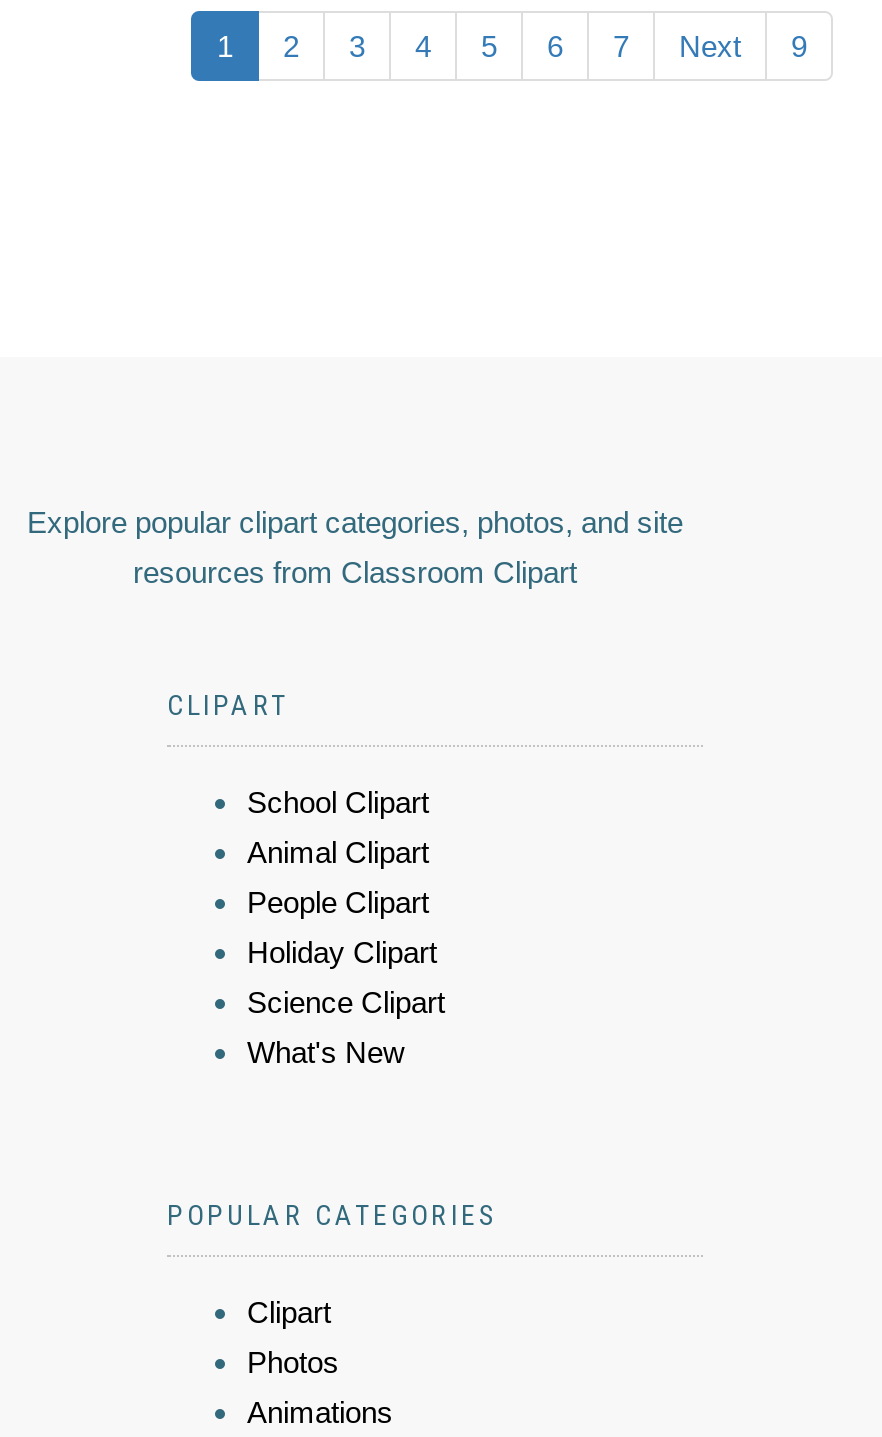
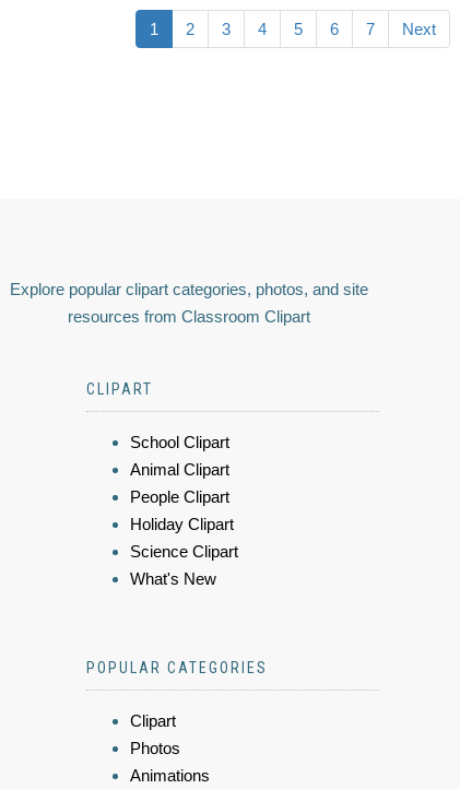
- 9
